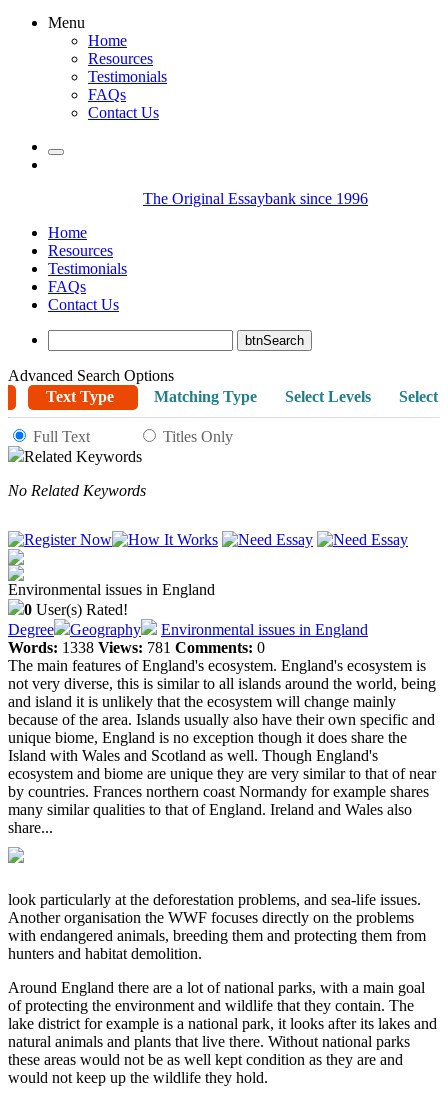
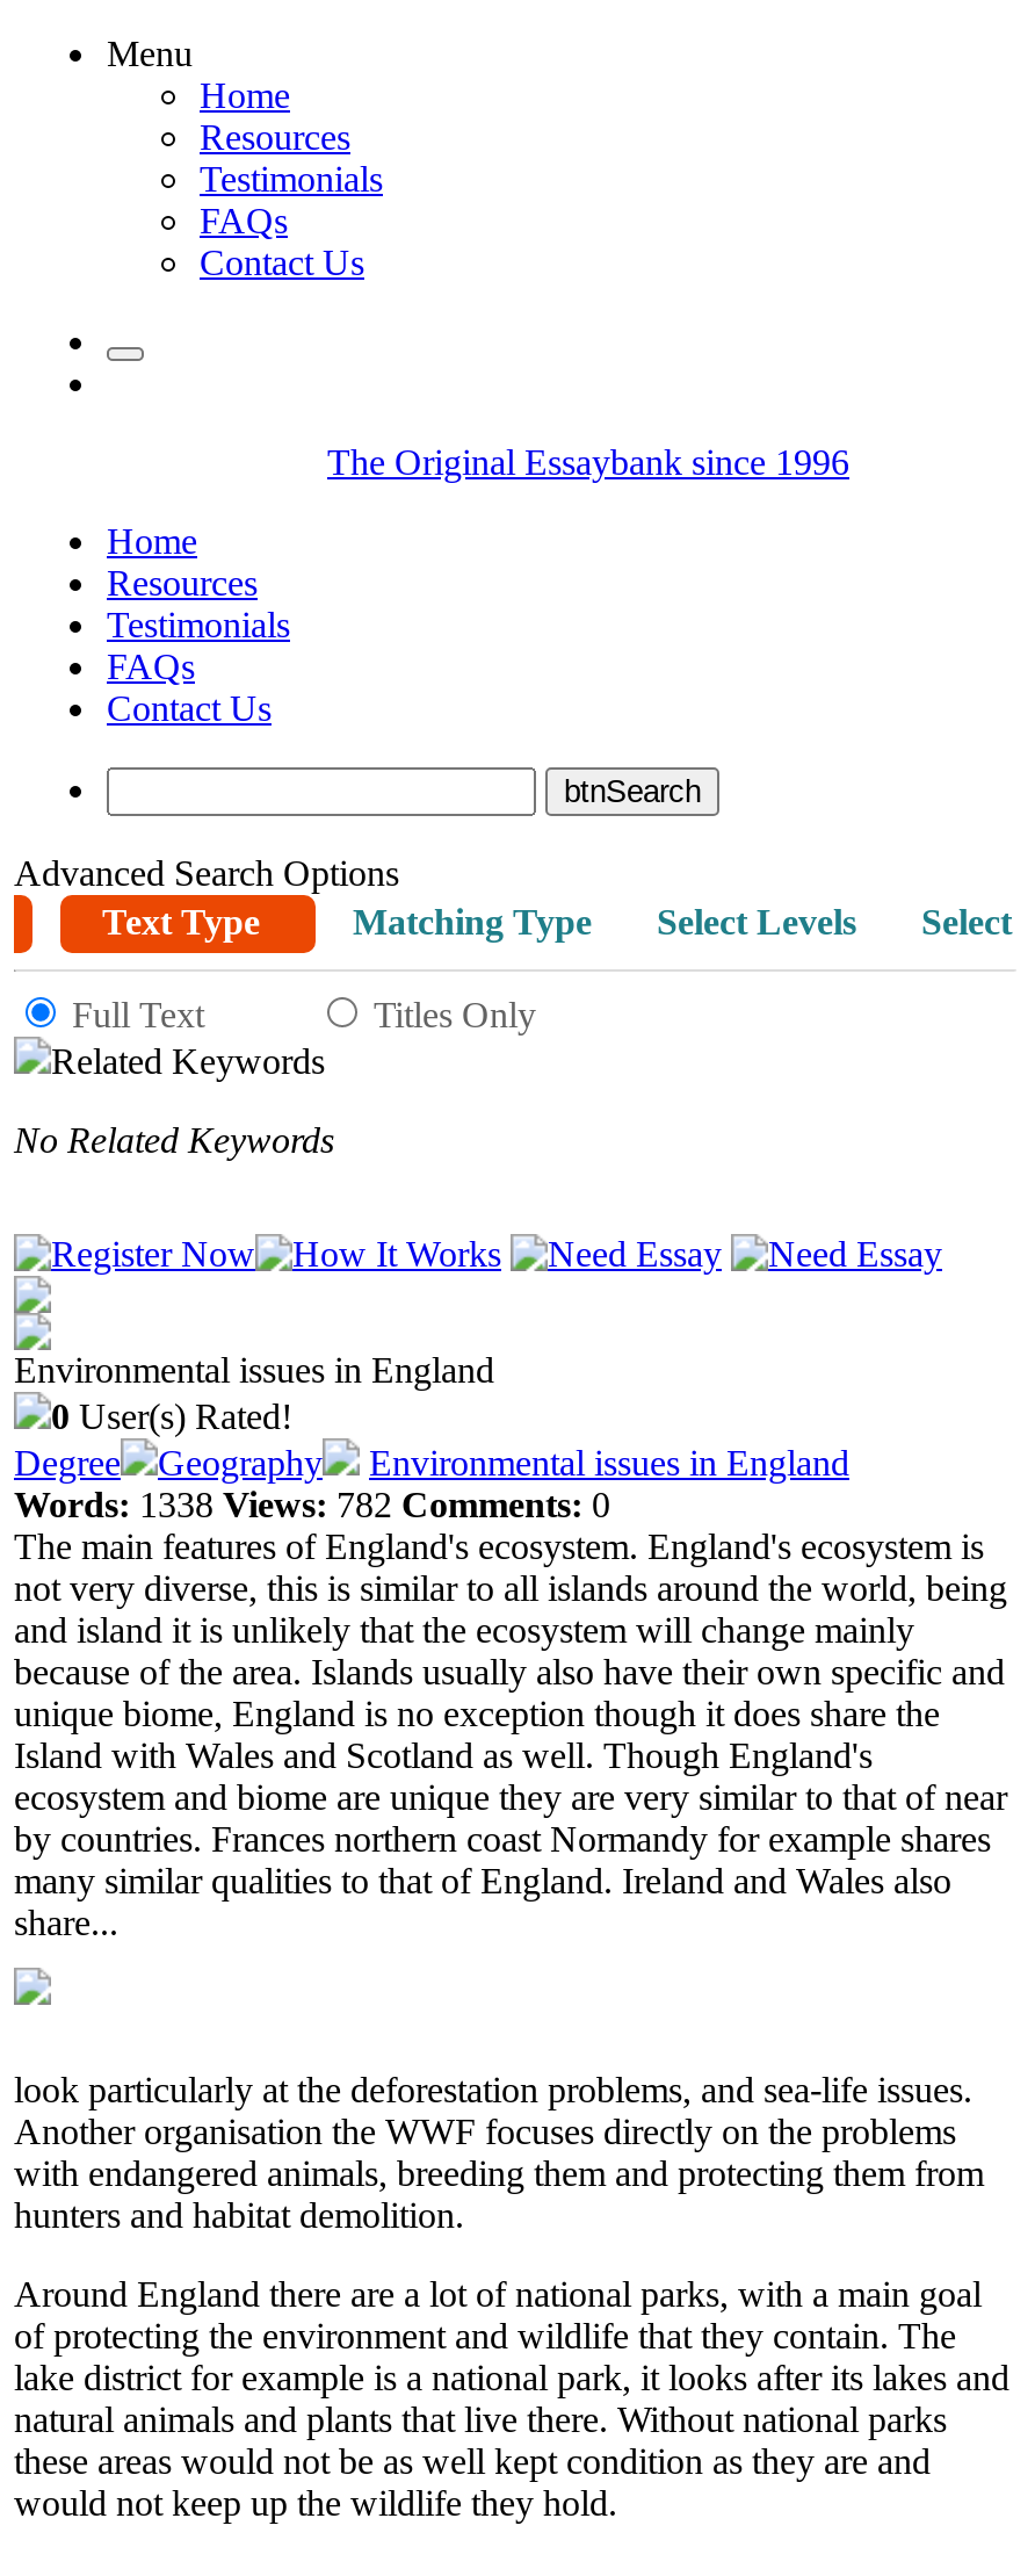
- Words: 1338 Views: 781 Comments: 0
+ Words: 1338 Views: 782 Comments: 0
